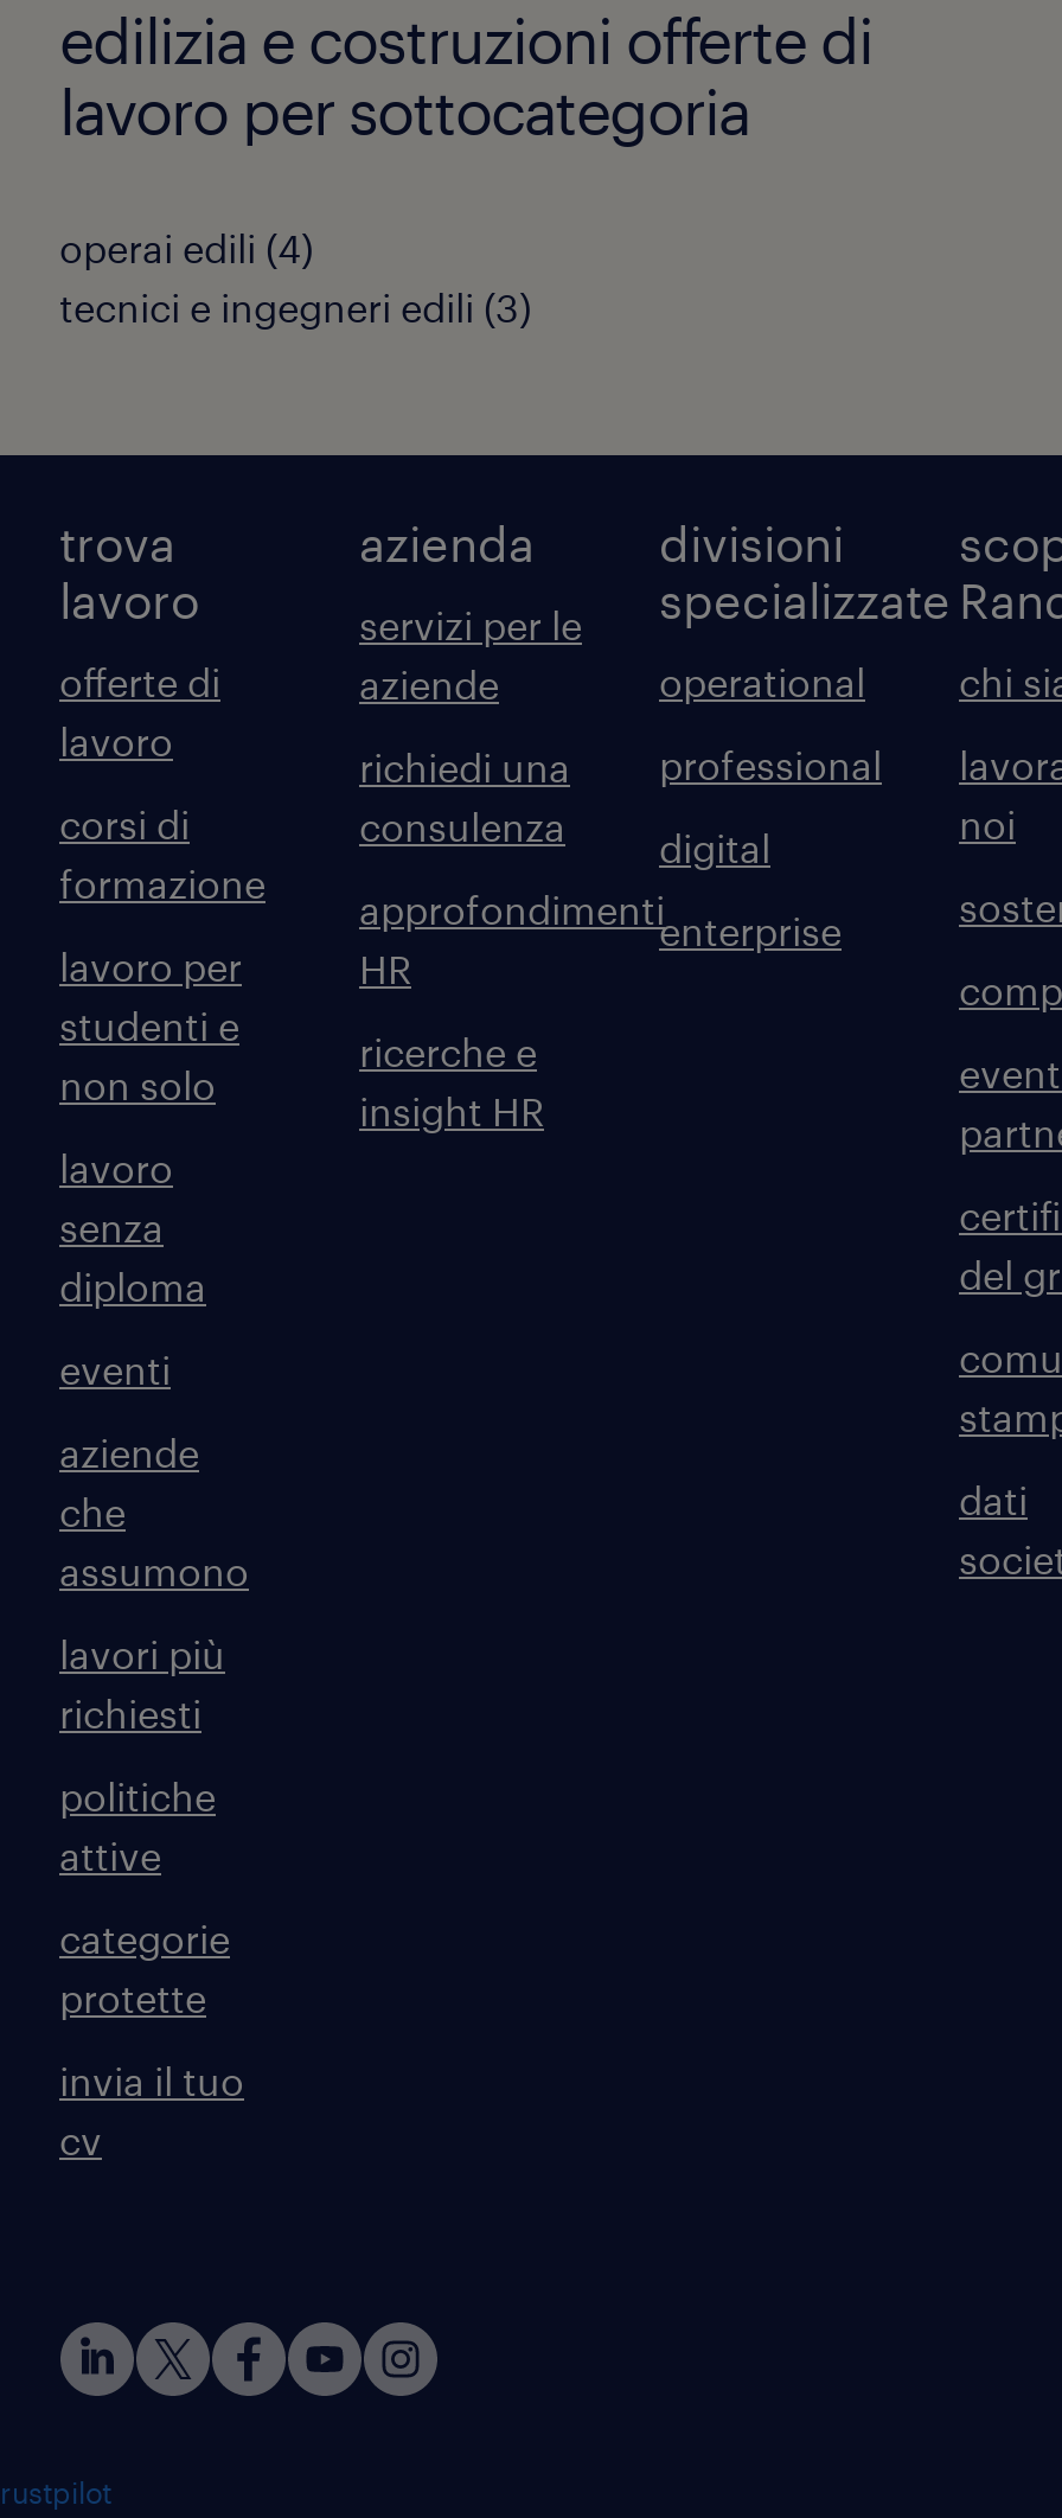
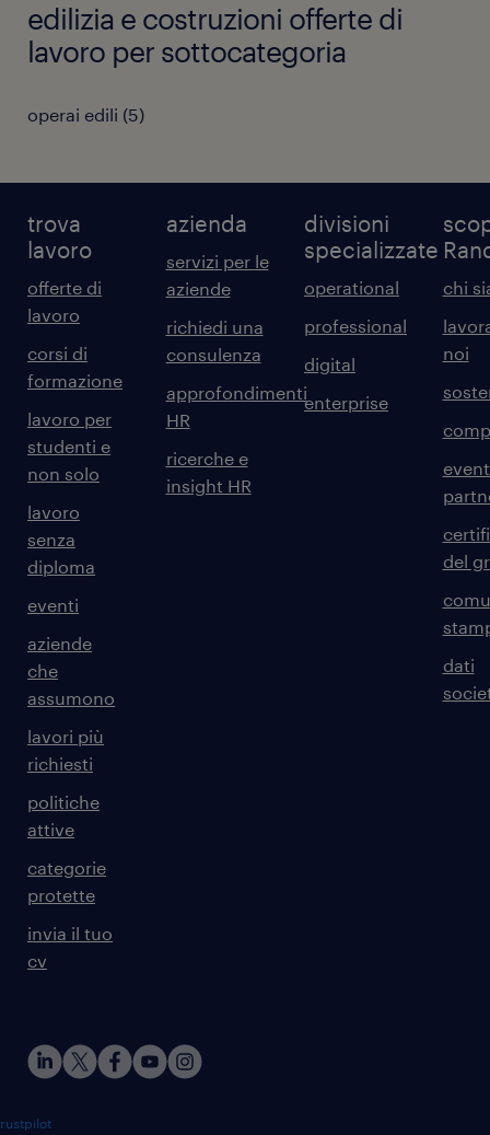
- operai edili (4)
- tecnici e ingegneri edili (3)
+ operai edili (5)
